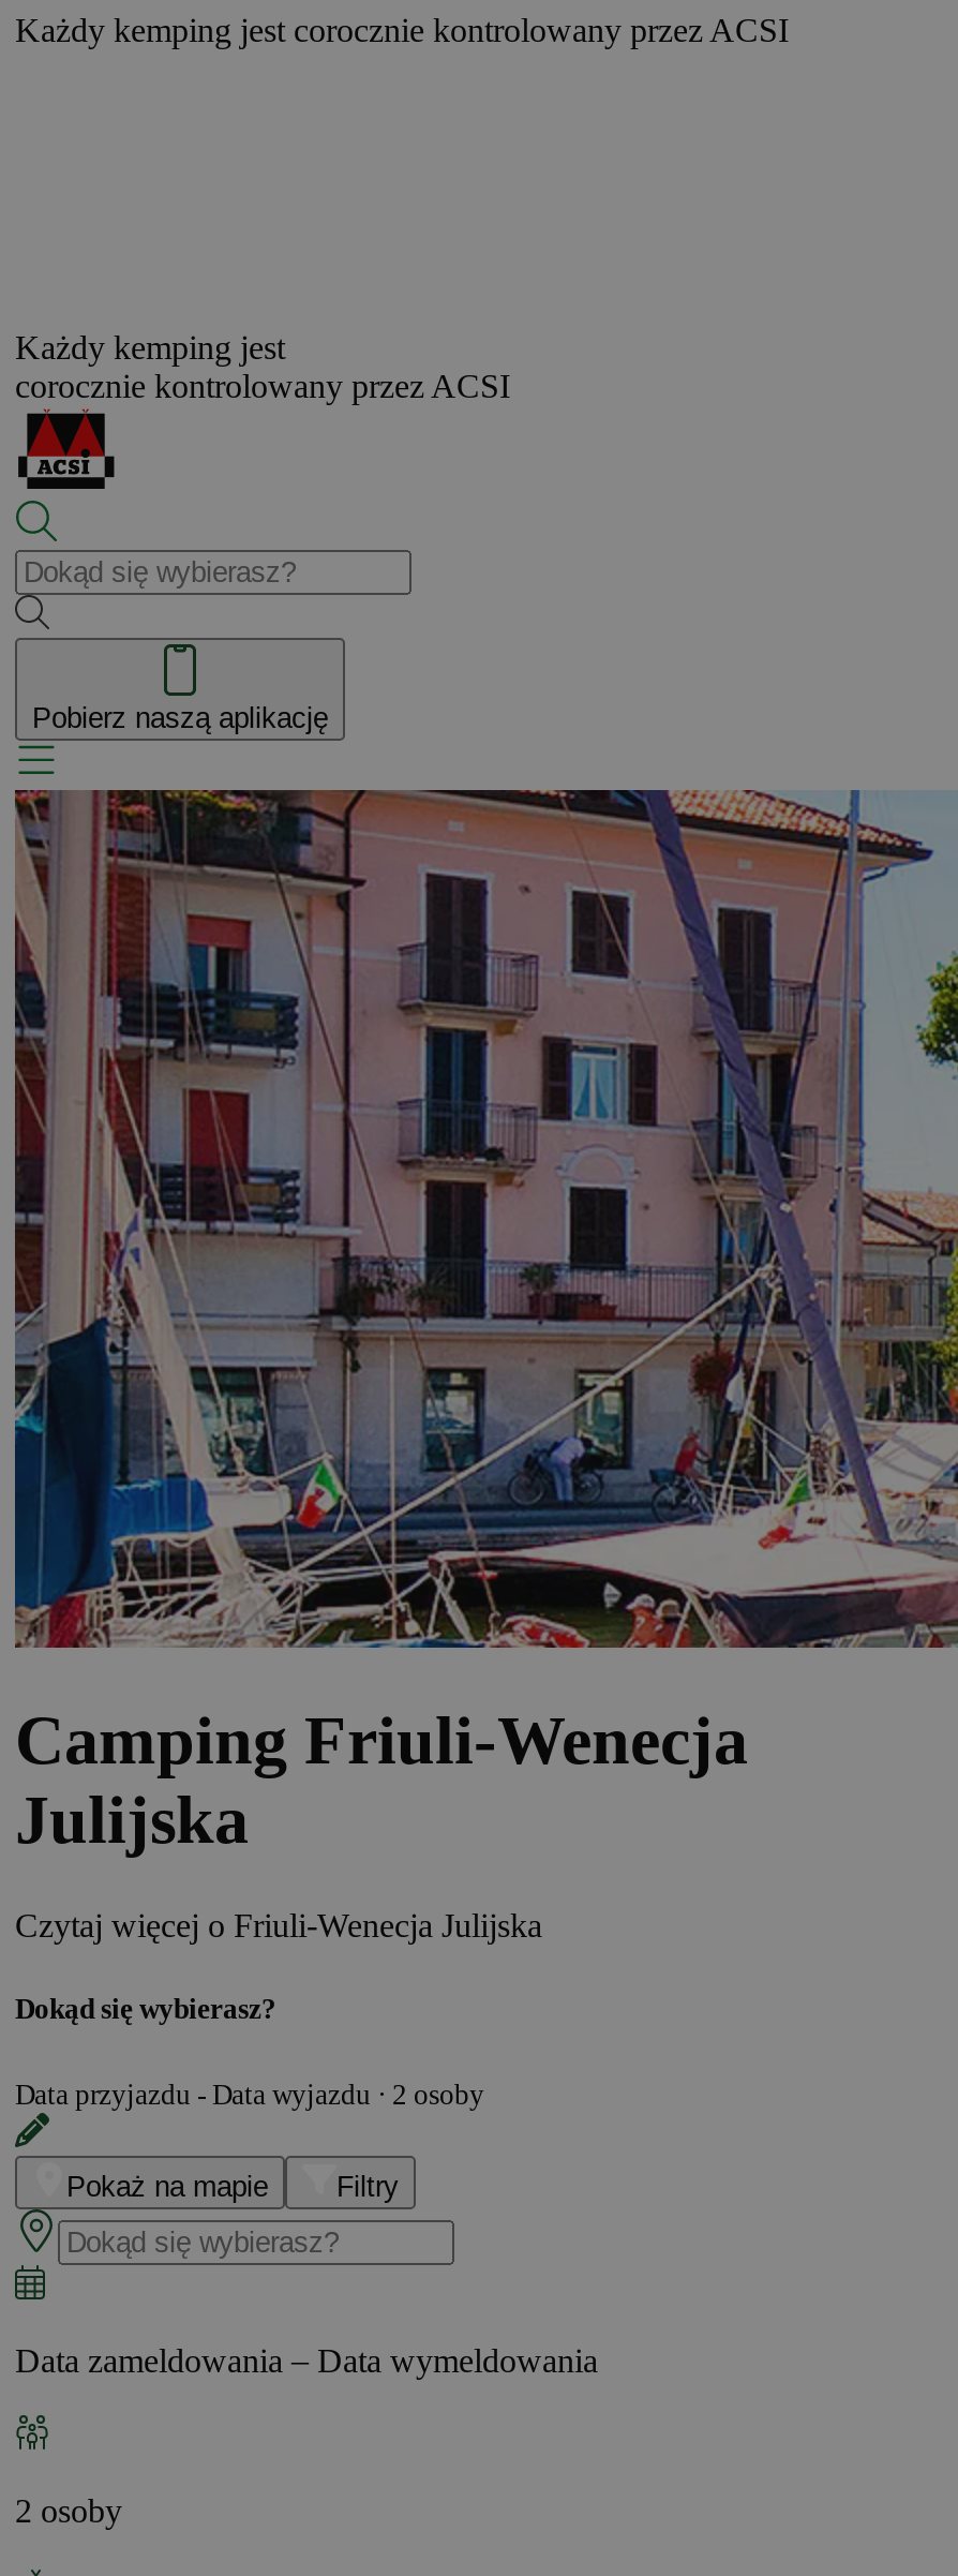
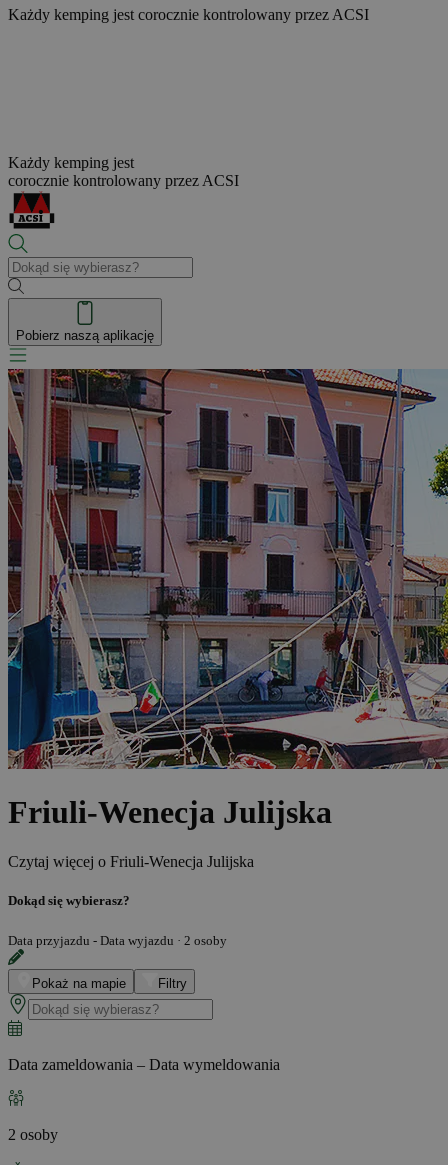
- Camping Friuli-Wenecja
- Julijska
+ Friuli-Wenecja Julijska
